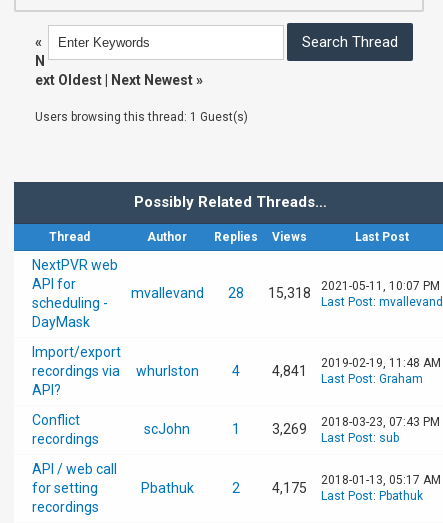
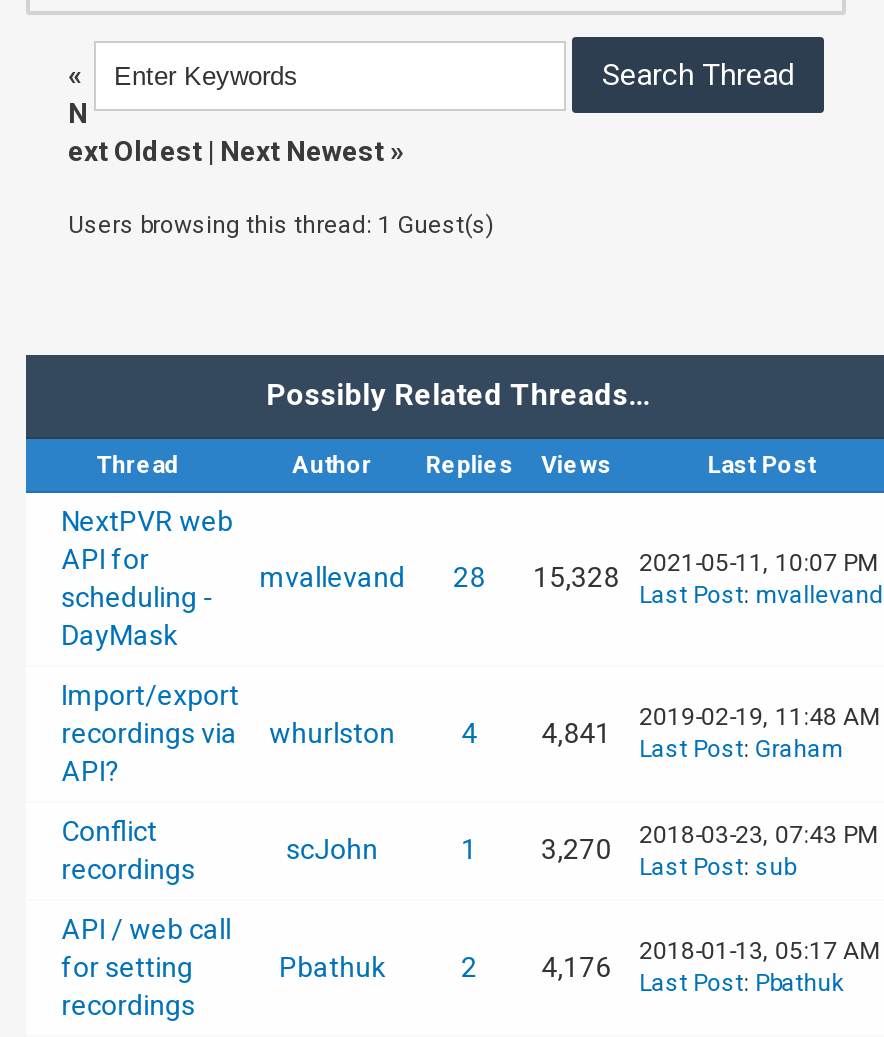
- mvallevand 28 15,318 2021-05-11, 10:07 PM
+ mvallevand 28 15,328 2021-05-11, 10:07 PM

- 3,269 2018-03-23, 07:43 PM
+ 3,270 2018-03-23, 07:43 PM

- 4,175 2018-01-13, 05:17 AM Last Post: Pbathuk
+ 4,176 2018-01-13, 05:17 AM Last Post: Pbathuk
